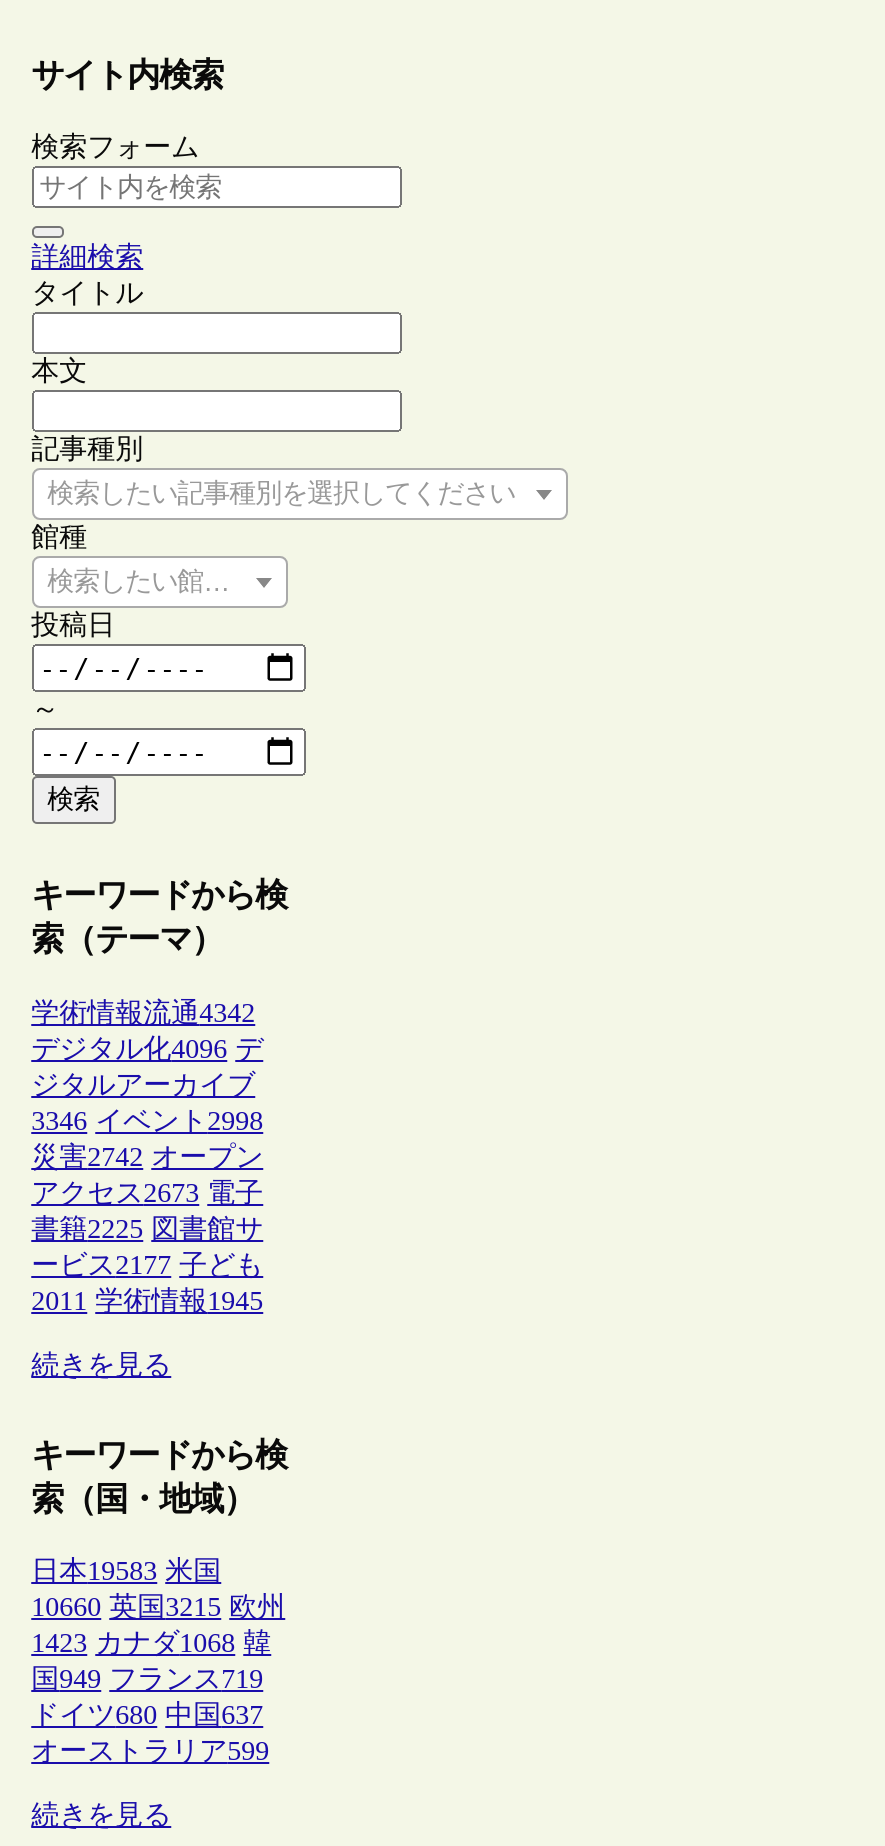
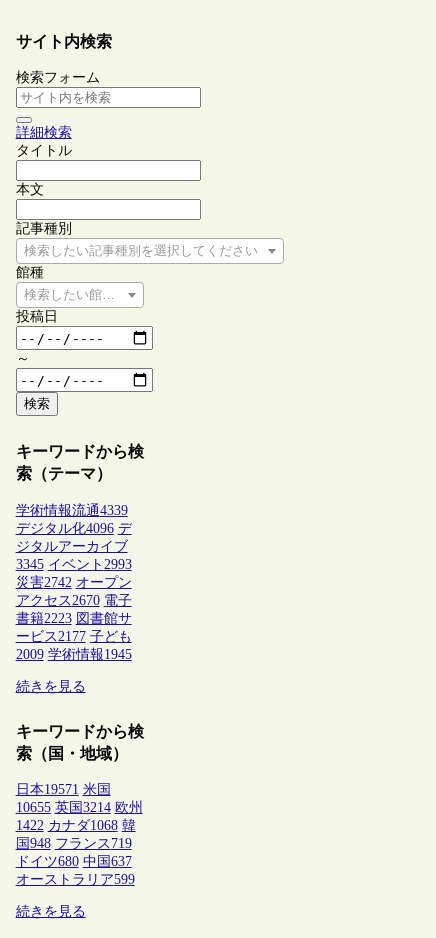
- 学術情報流通4342
+ 学術情報流通4339

- 3346 イベント2998
+ 3345 イベント2993

- アクセス2673 電子
+ アクセス2670 電子

- 書籍2225 図書館サ
+ 書籍2223 図書館サ

- 2011 学術情報1945
+ 2009 学術情報1945

- 日本19583 米国
+ 日本19571 米国

- 10660 英国3215 欧州
+ 10655 英国3214 欧州

- 1423 カナダ1068 韓
+ 1422 カナダ1068 韓

- 国949 フランス719
+ 国948 フランス719
